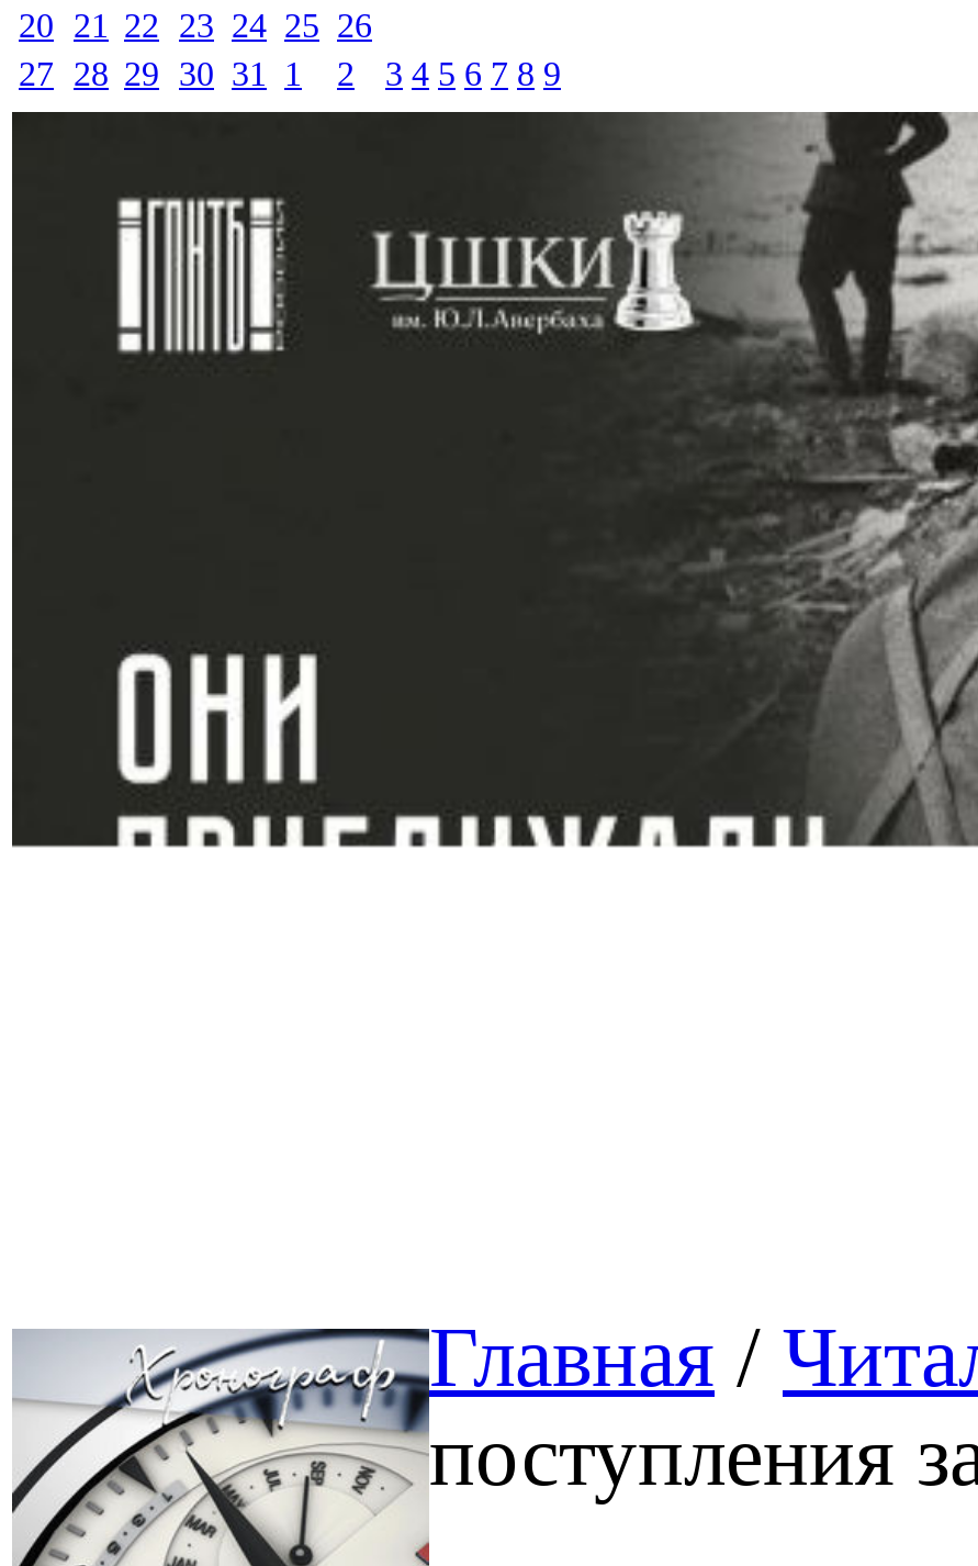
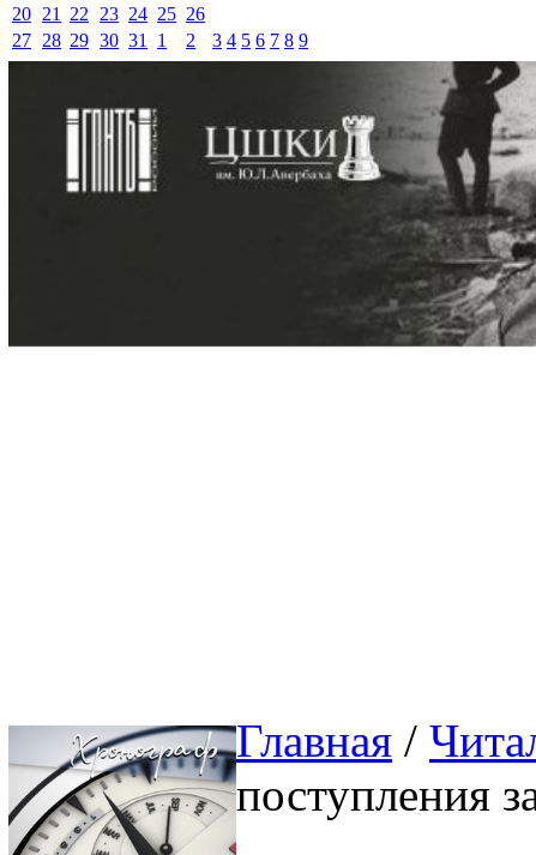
- [image]
